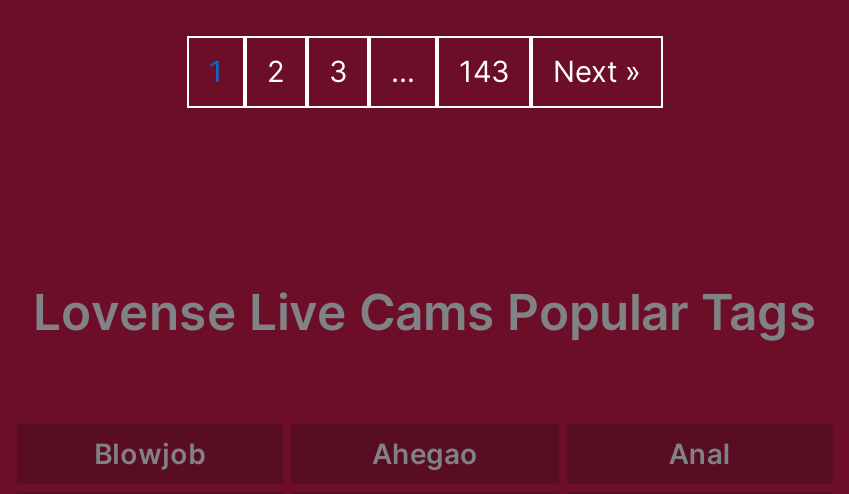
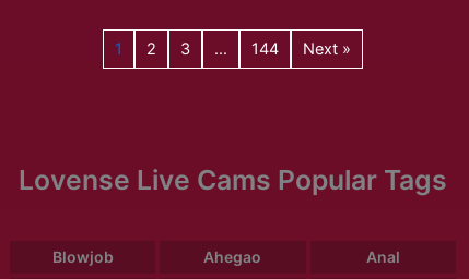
- 143
+ 144
